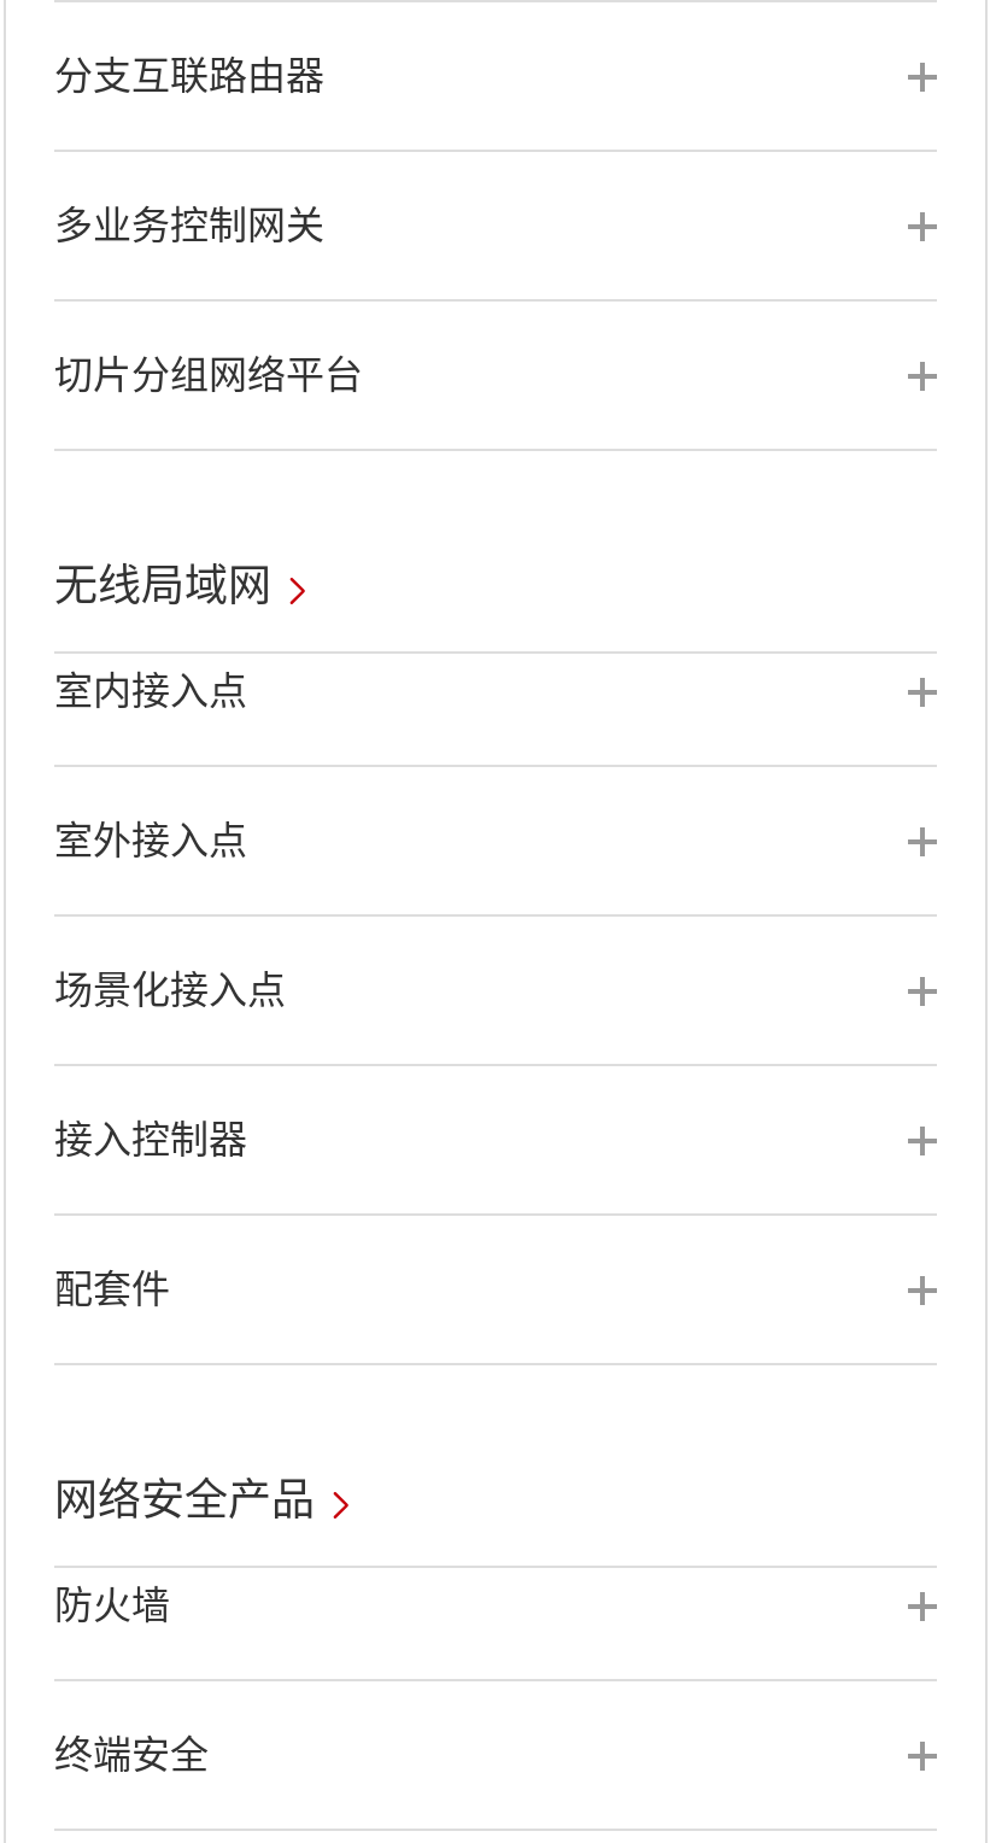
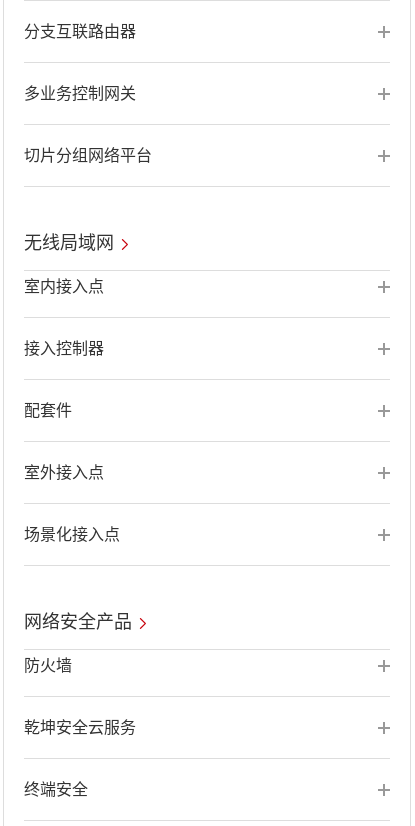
moved down: 室外接入点

moved down: 场景化接入点

moved up: 接入控制器 | 配套件

+ 乾坤安全云服务
